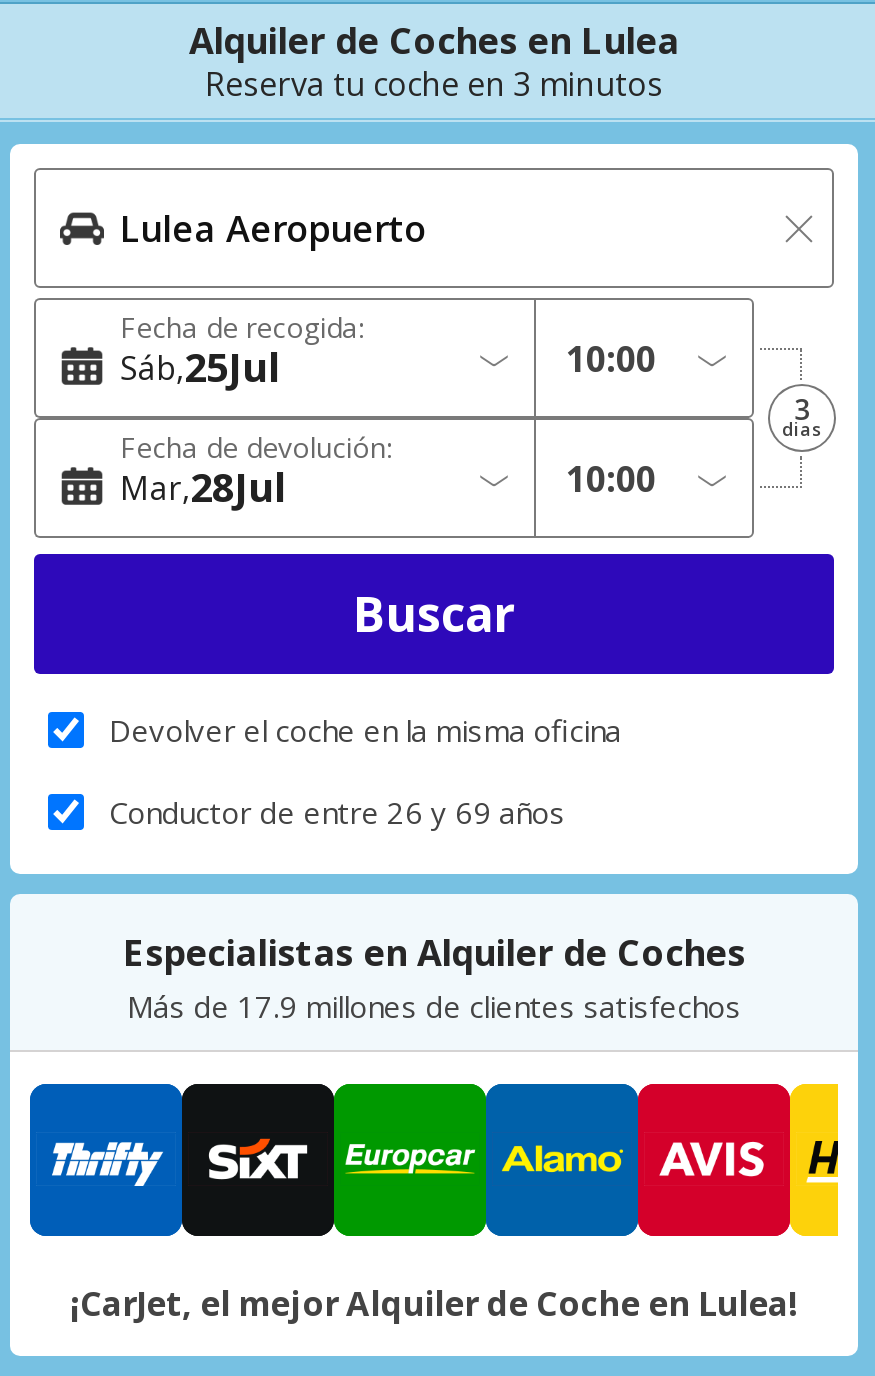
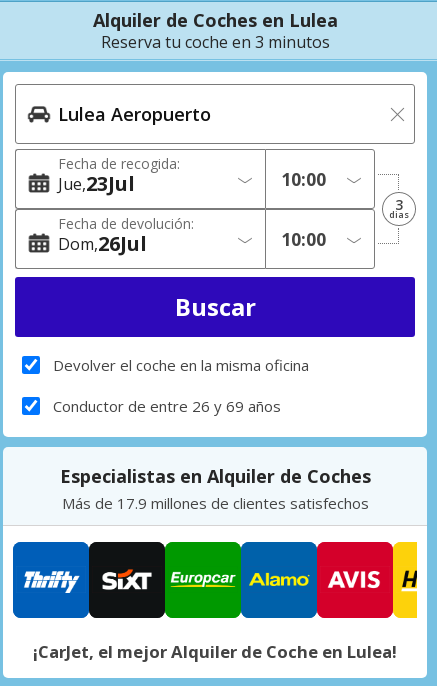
- Sáb 25Jul
+ Jue 23Jul

- Mar 28Jul
+ Dom 26Jul
